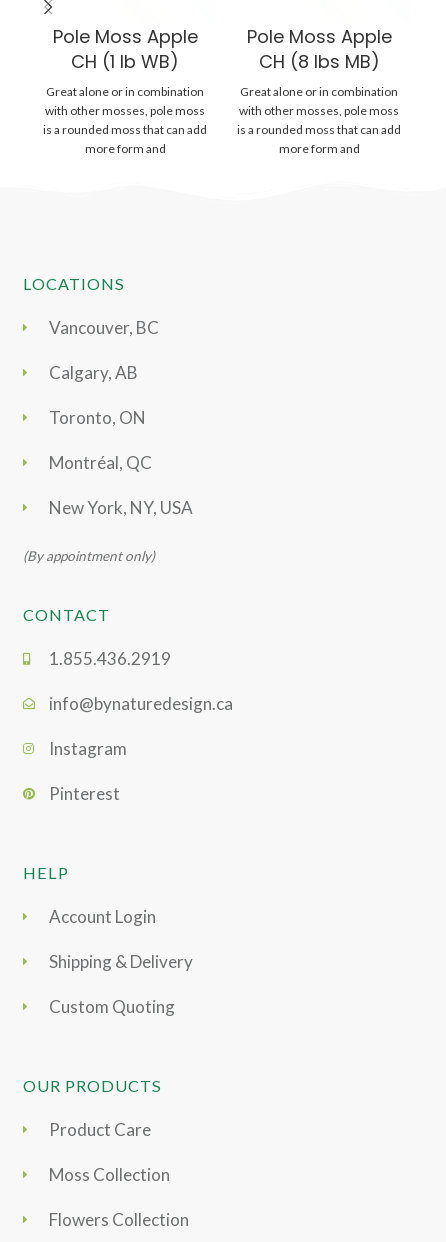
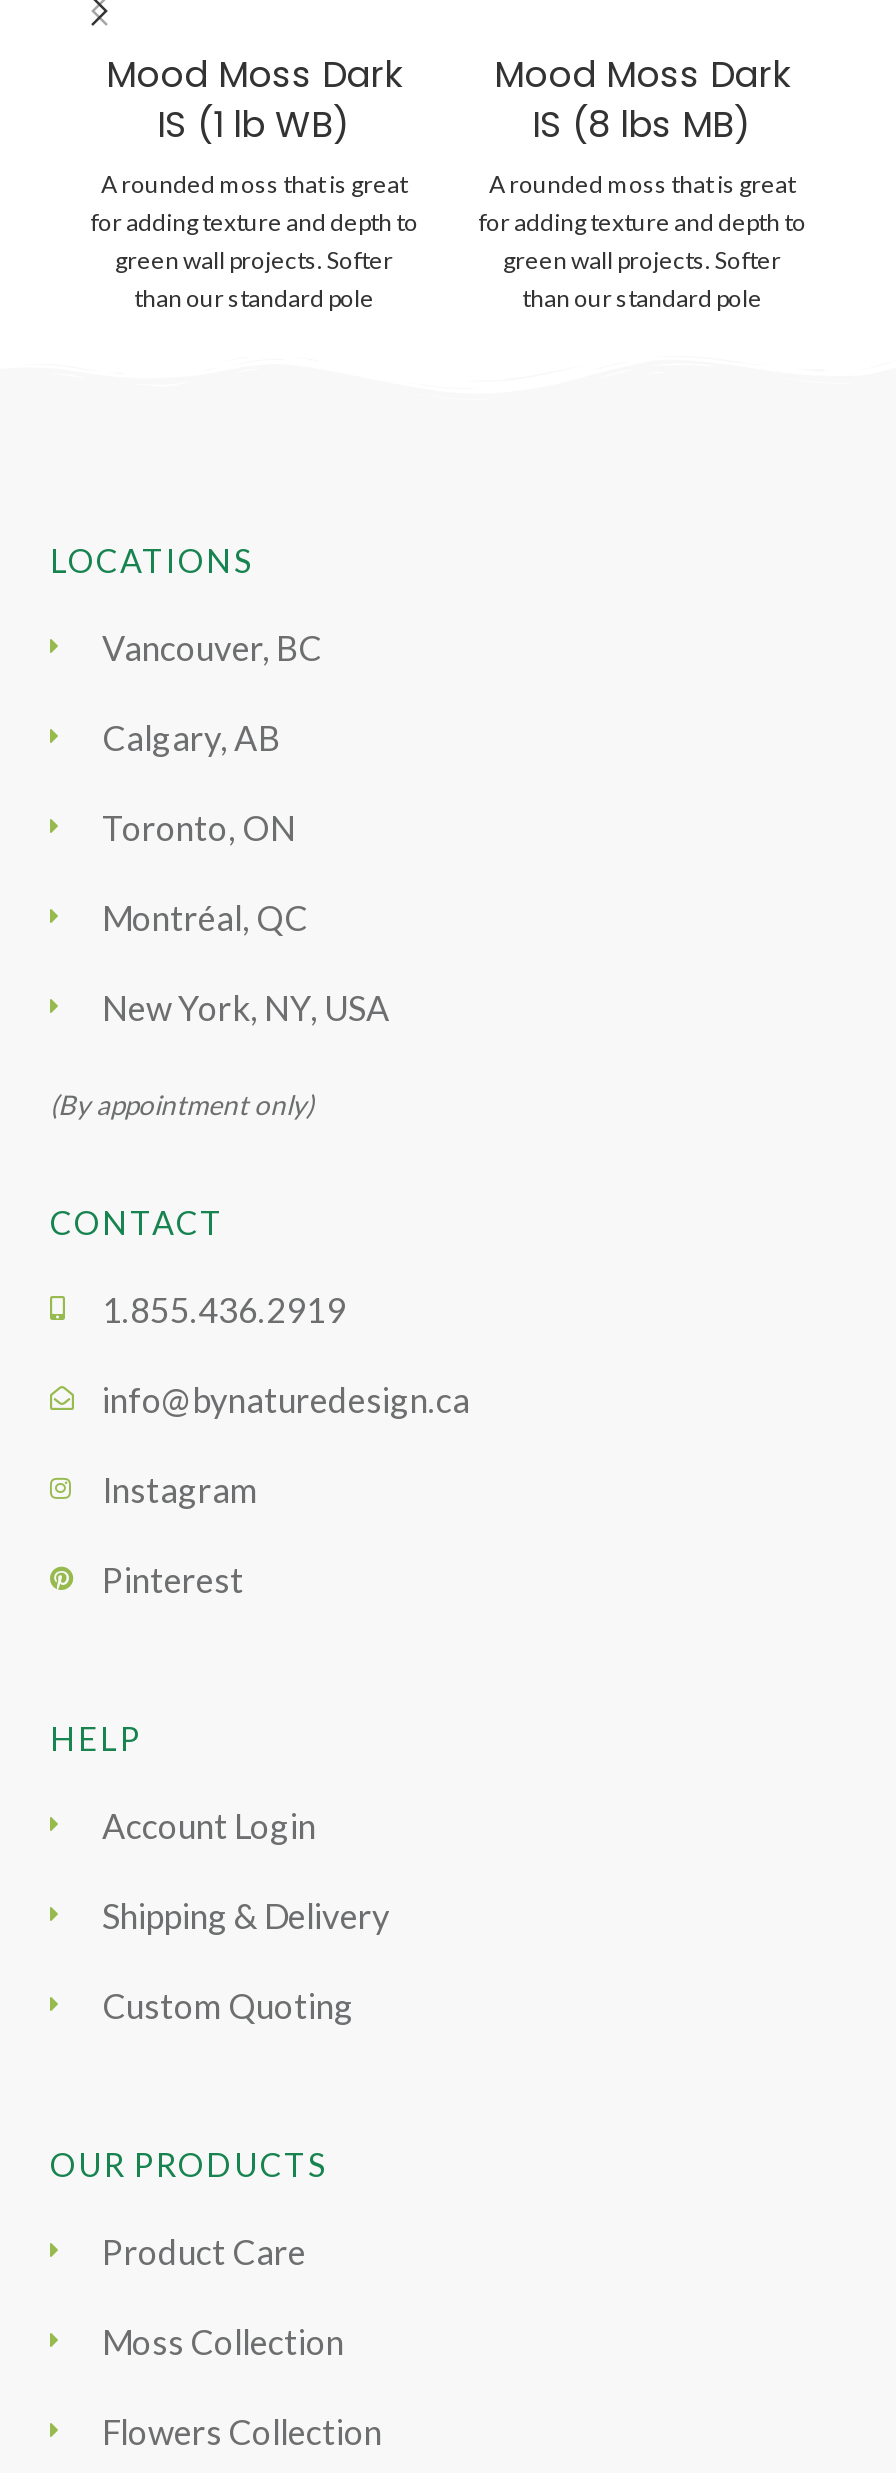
- Pole Moss Apple
- CH (1 lb WB)
- Great alone or in combination
- with other mosses, pole moss
- is a rounded moss that can add
- more form and
+ Mood Moss Dark
+ IS (1 lb WB)
+ A rounded moss that is great
+ for adding texture and depth to
+ green wall projects. Softer
+ than our standard pole

- Pole Moss Apple
- CH (8 lbs MB)
- Great alone or in combination
- with other mosses, pole moss
- is a rounded moss that can add
- more form and
+ Mood Moss Dark
+ IS (8 lbs MB)
+ A rounded moss that is great
+ for adding texture and depth to
+ green wall projects. Softer
+ than our standard pole
